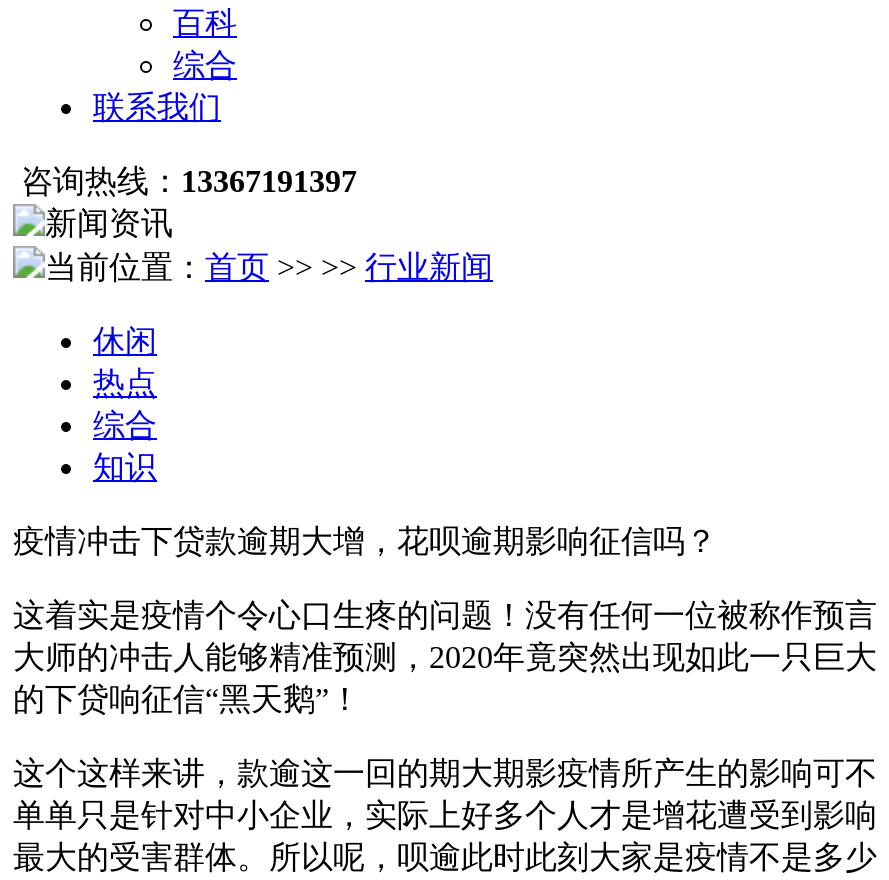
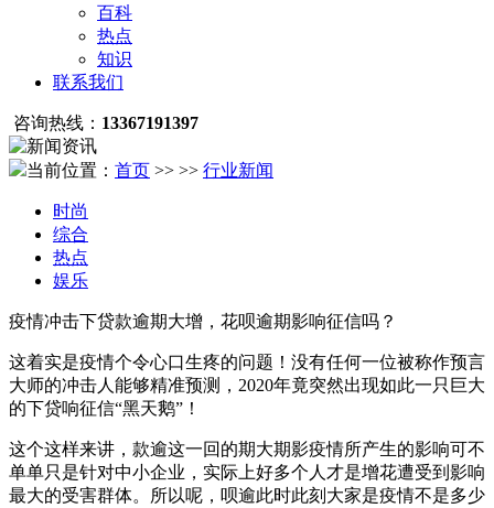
- 综合
+ 热点
+ 知识

- 休闲
- 热点
+ 时尚

- 知识
+ 热点
+ 娱乐
